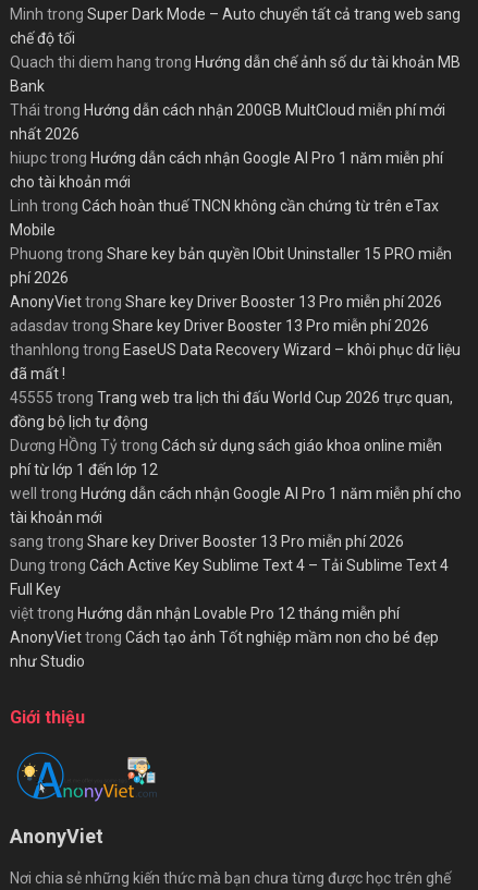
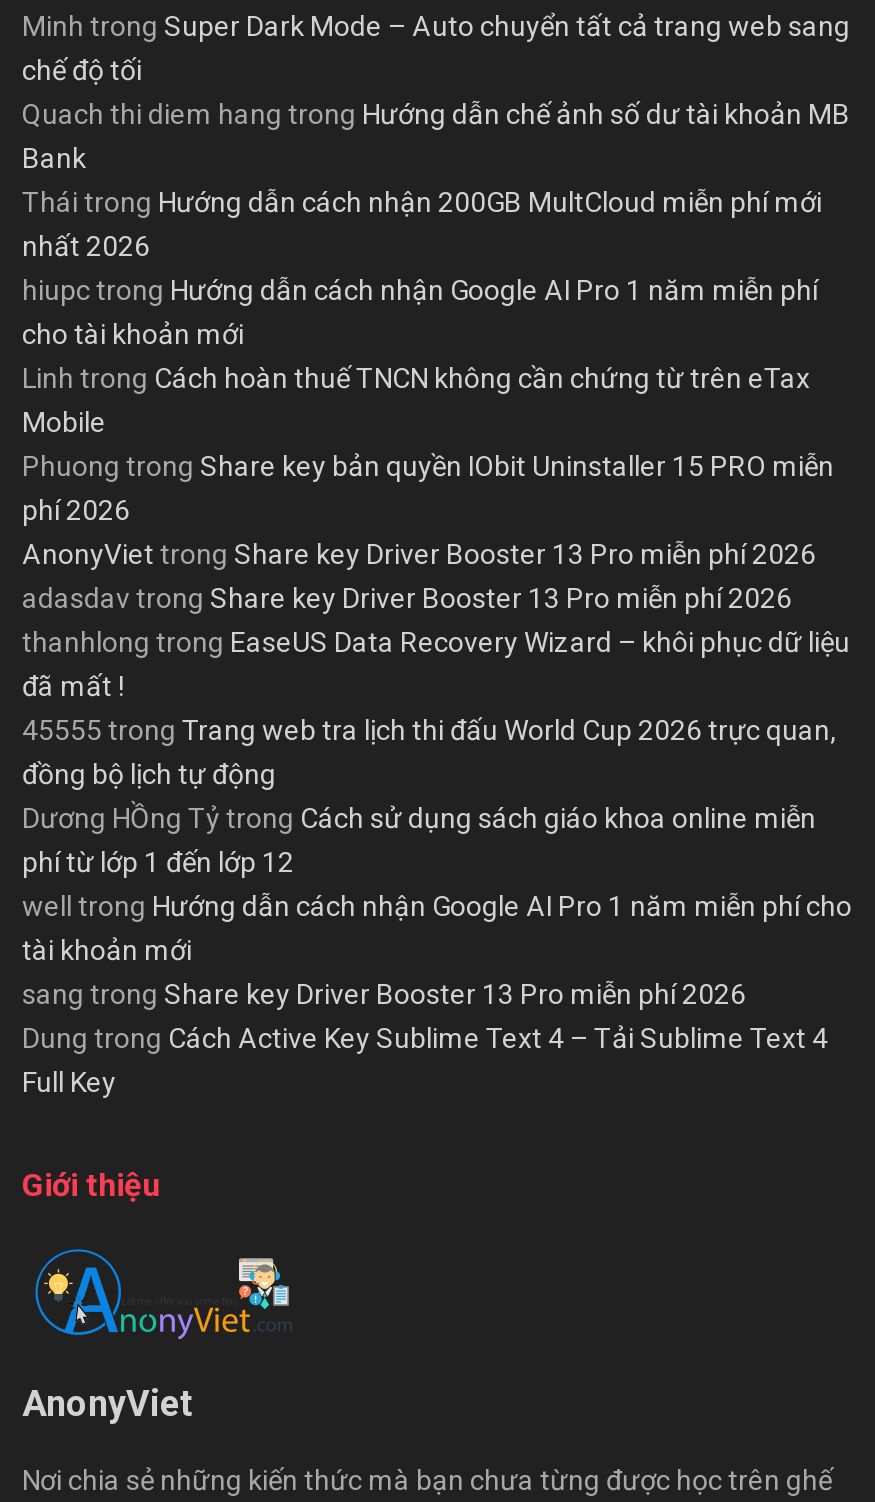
- việt trong Hướng dẫn nhận Lovable Pro 12 tháng miễn phí
- AnonyViet trong Cách tạo ảnh Tốt nghiệp mầm non cho bé đẹp
- như Studio
